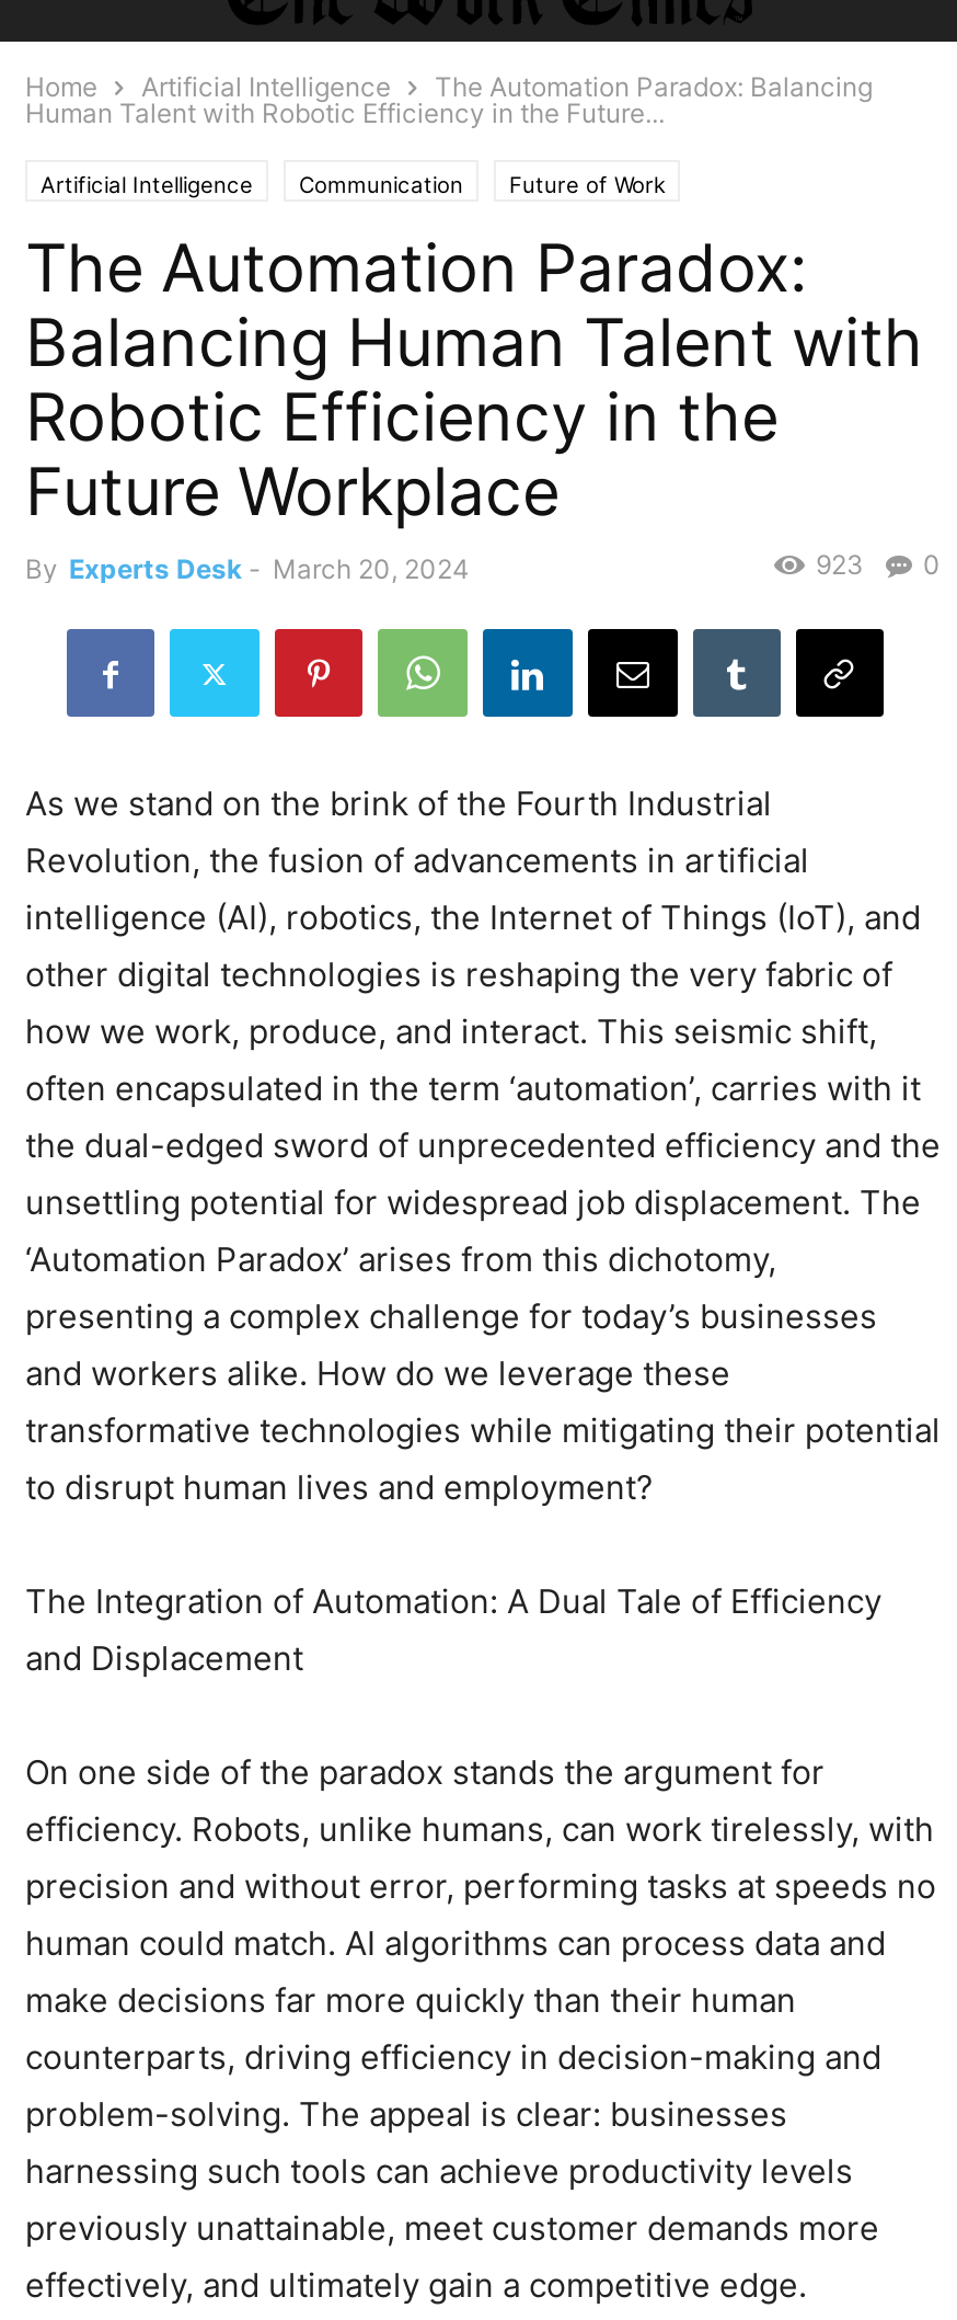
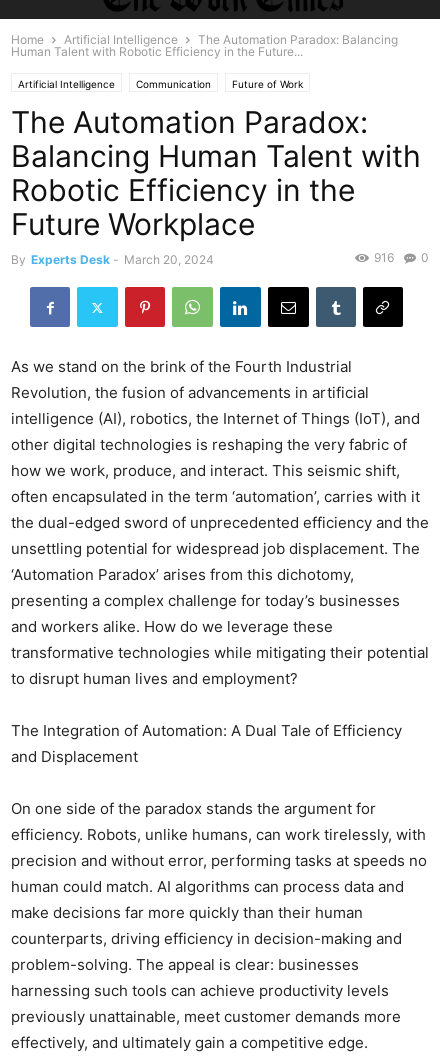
- 923 0
+ 916 0
